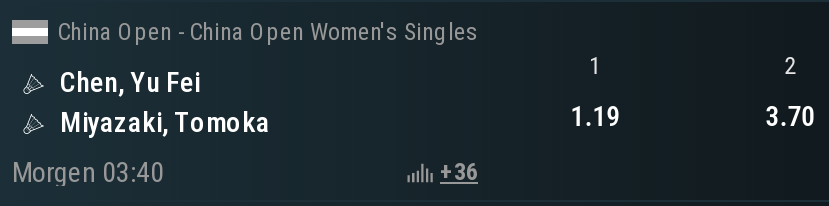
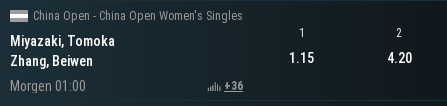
- Chen, Yu Fei

moved up: Miyazaki, Tomoka

- 1.19
+ 1.15

- 3.70
+ 4.20

- Morgen 03:40
+ Zhang, Beiwen
+ Morgen 01:00
